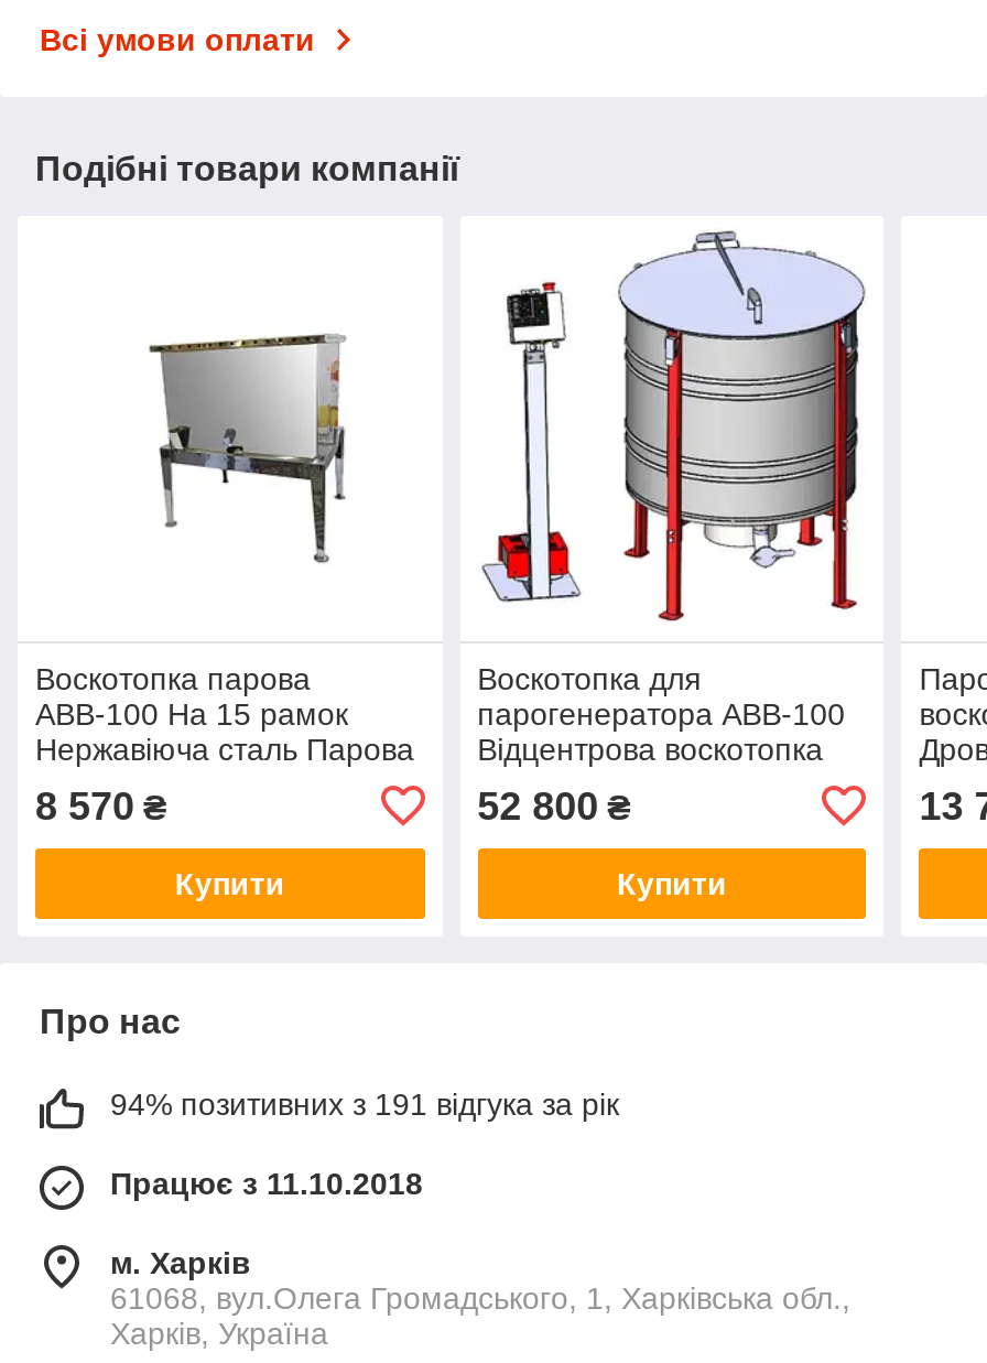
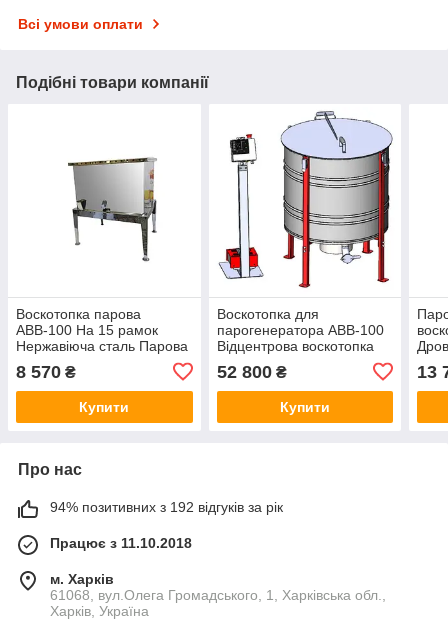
- 94% позитивних з 191 відгука за рік
+ 94% позитивних з 192 відгуків за рік
